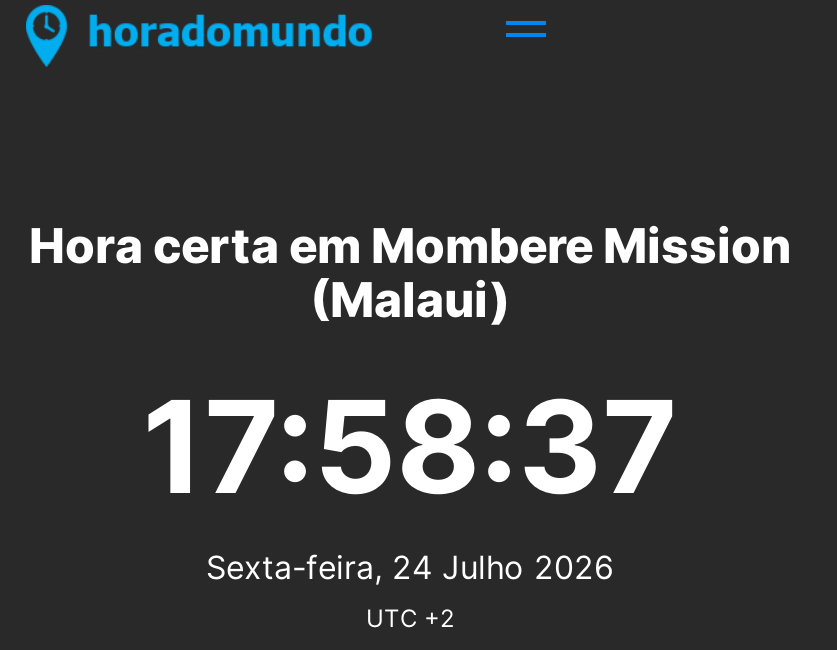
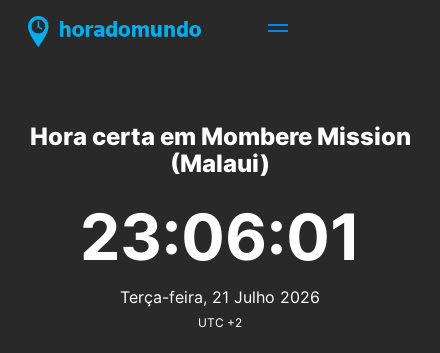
- 17:58:37
+ 23:06:01

- Sexta-feira, 24 Julho 2026
+ Terça-feira, 21 Julho 2026
